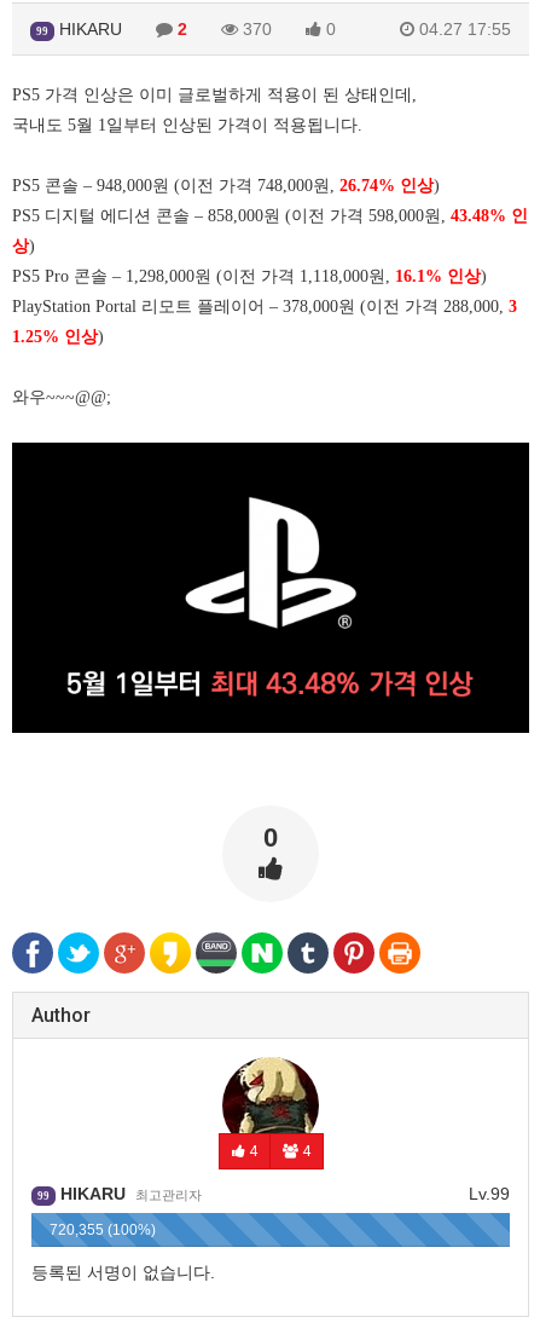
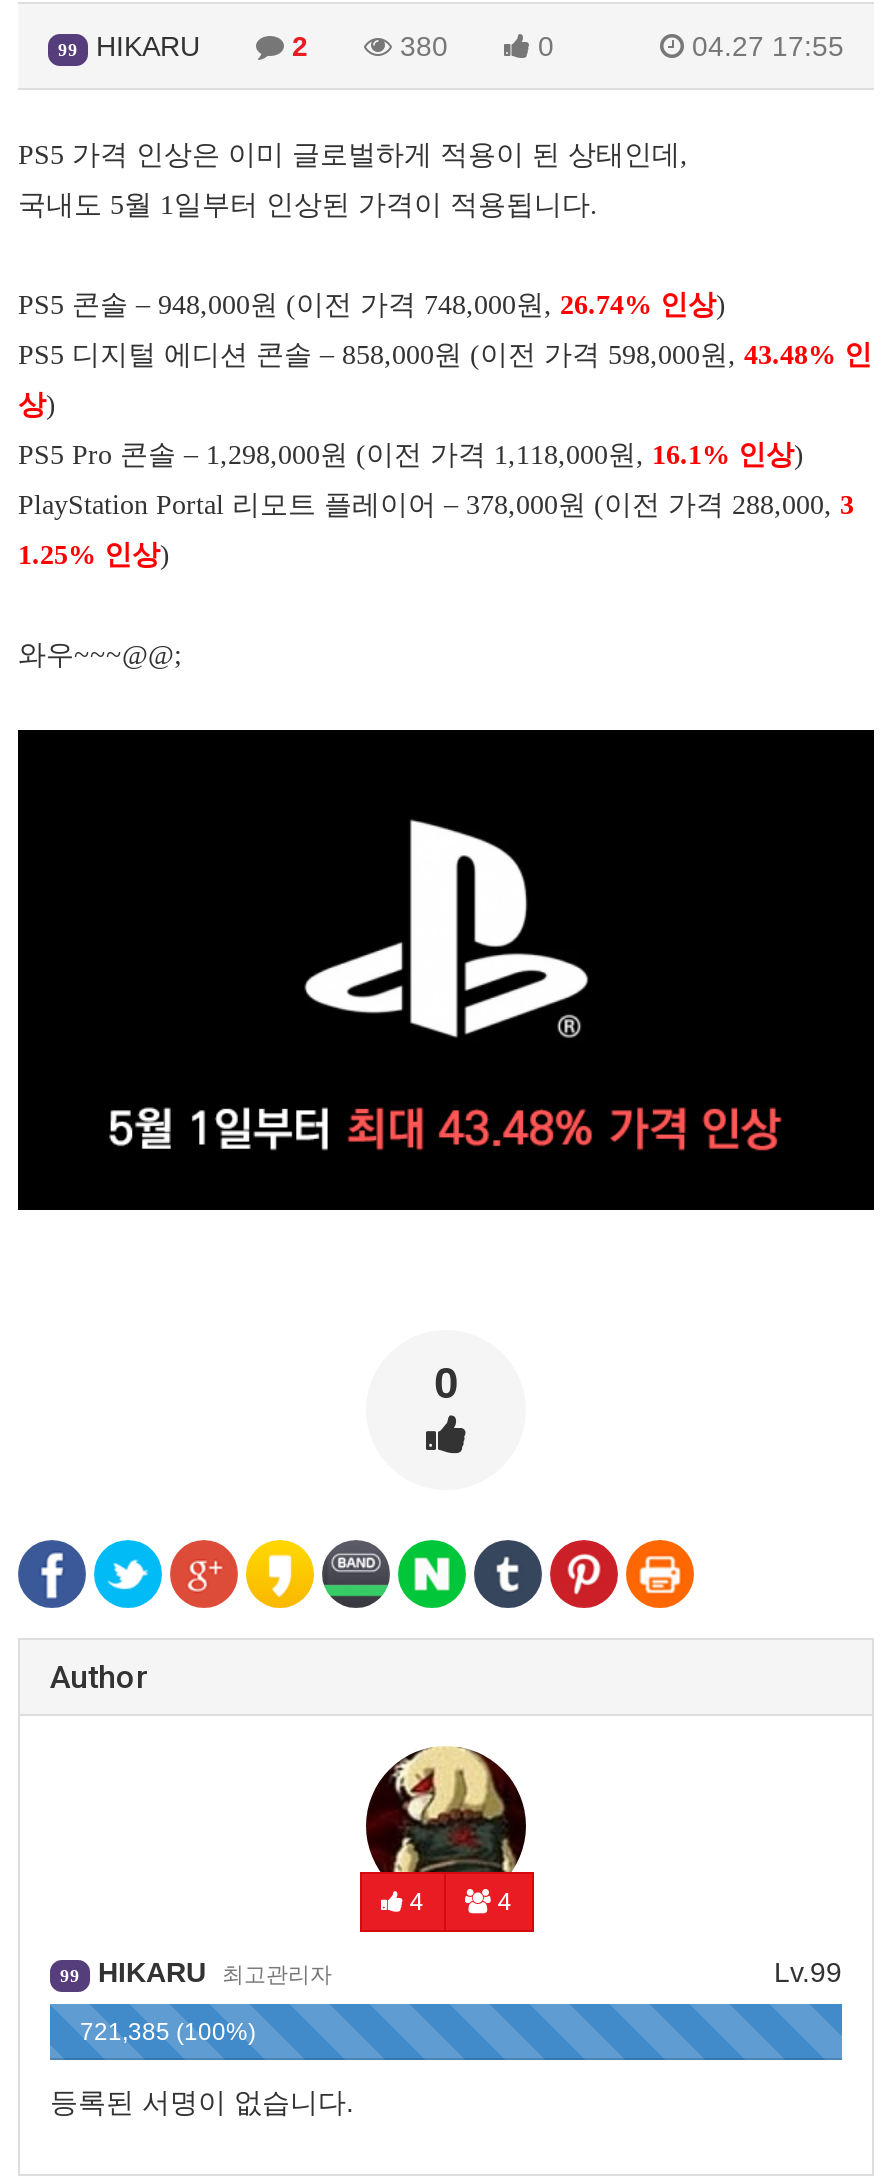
- 370
+ 380

- 720,355 (100%)
+ 721,385 (100%)
